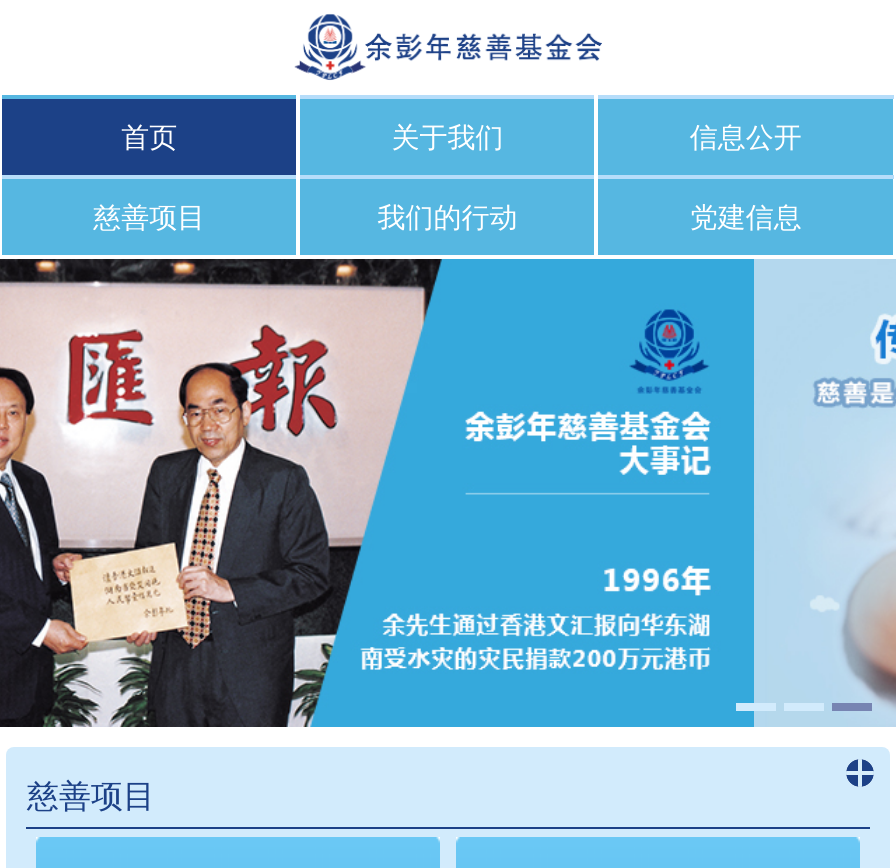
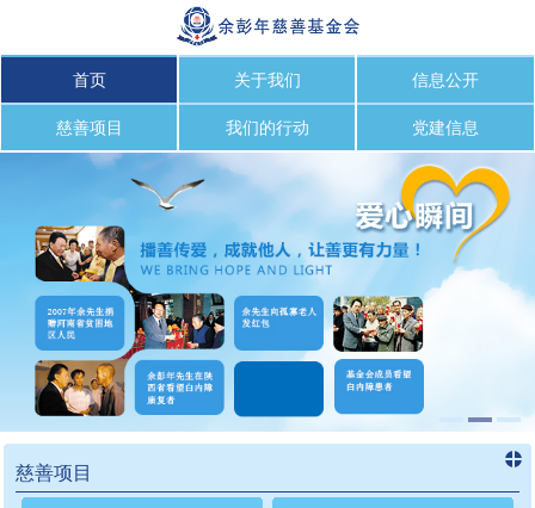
- [image]
+ [image]
